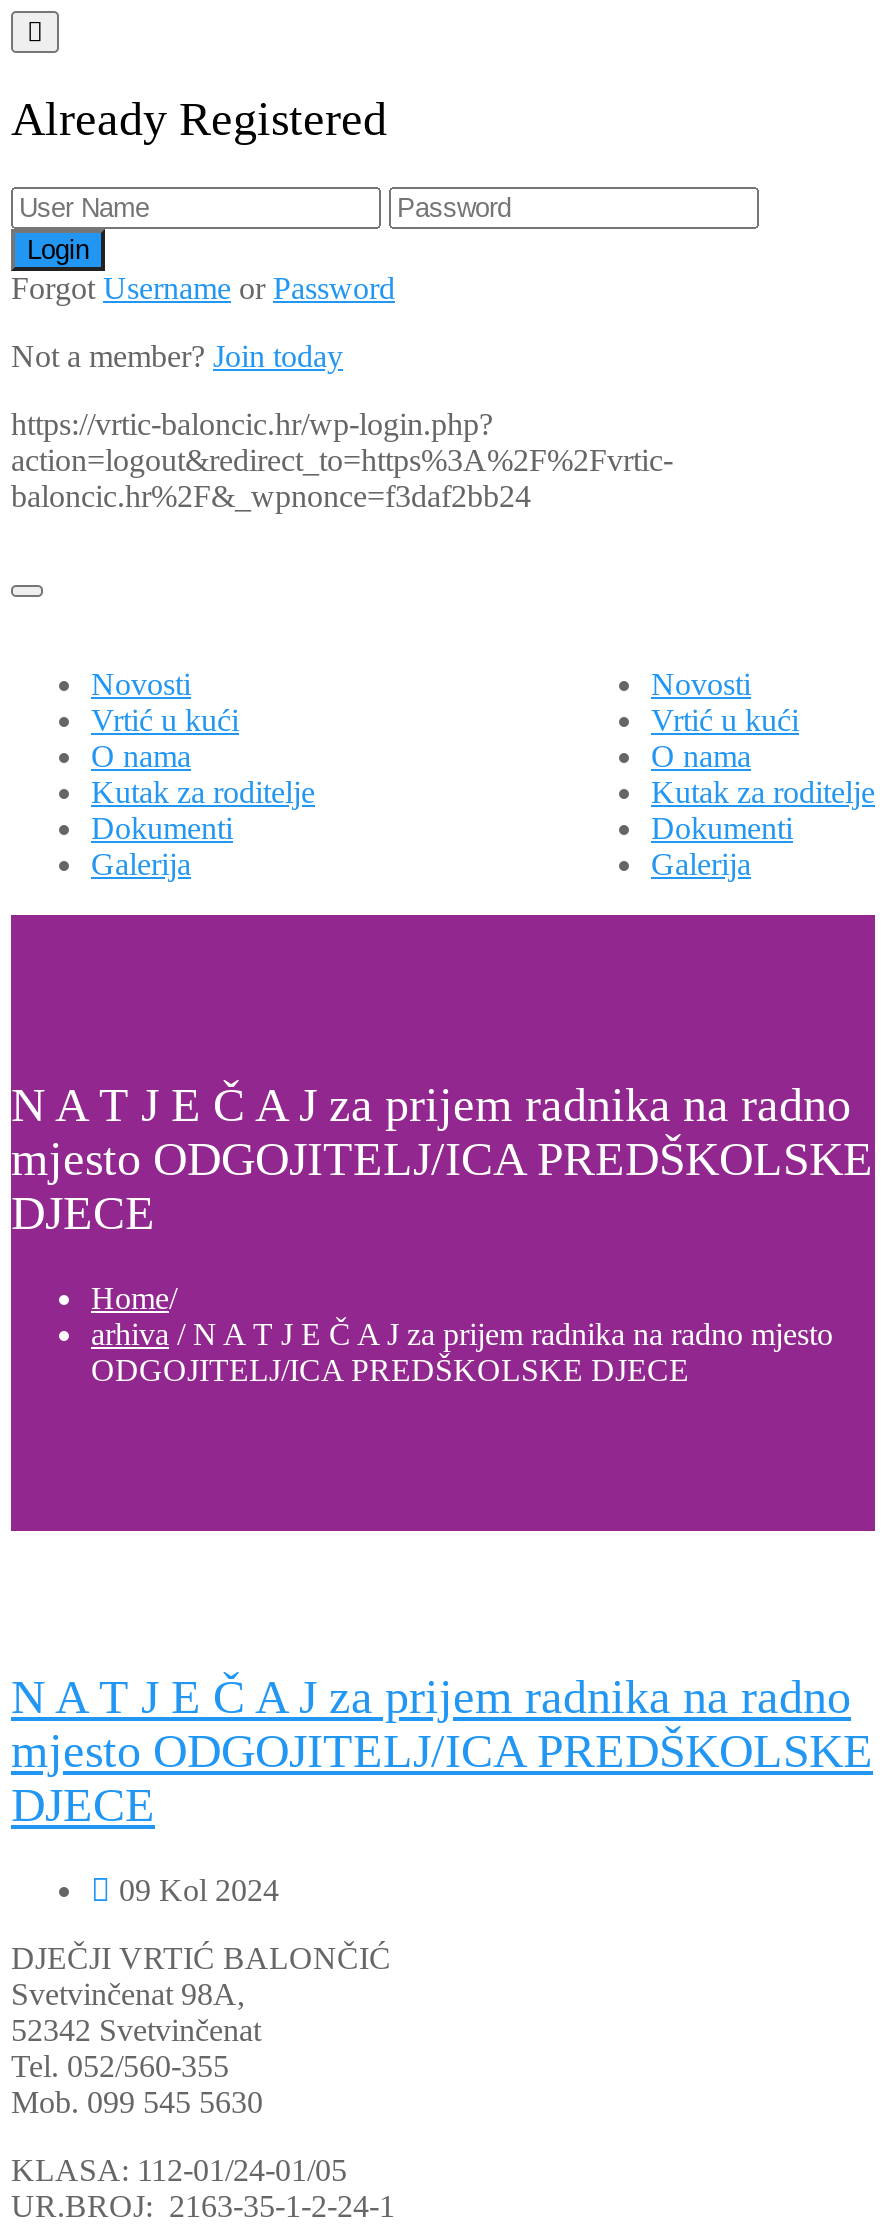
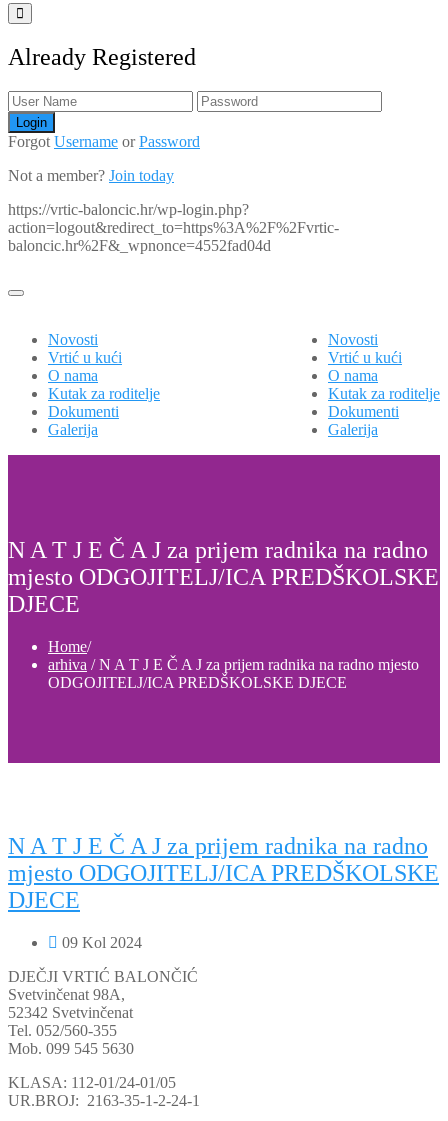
- baloncic.hr%2F&_wpnonce=f3daf2bb24
+ baloncic.hr%2F&_wpnonce=4552fad04d
